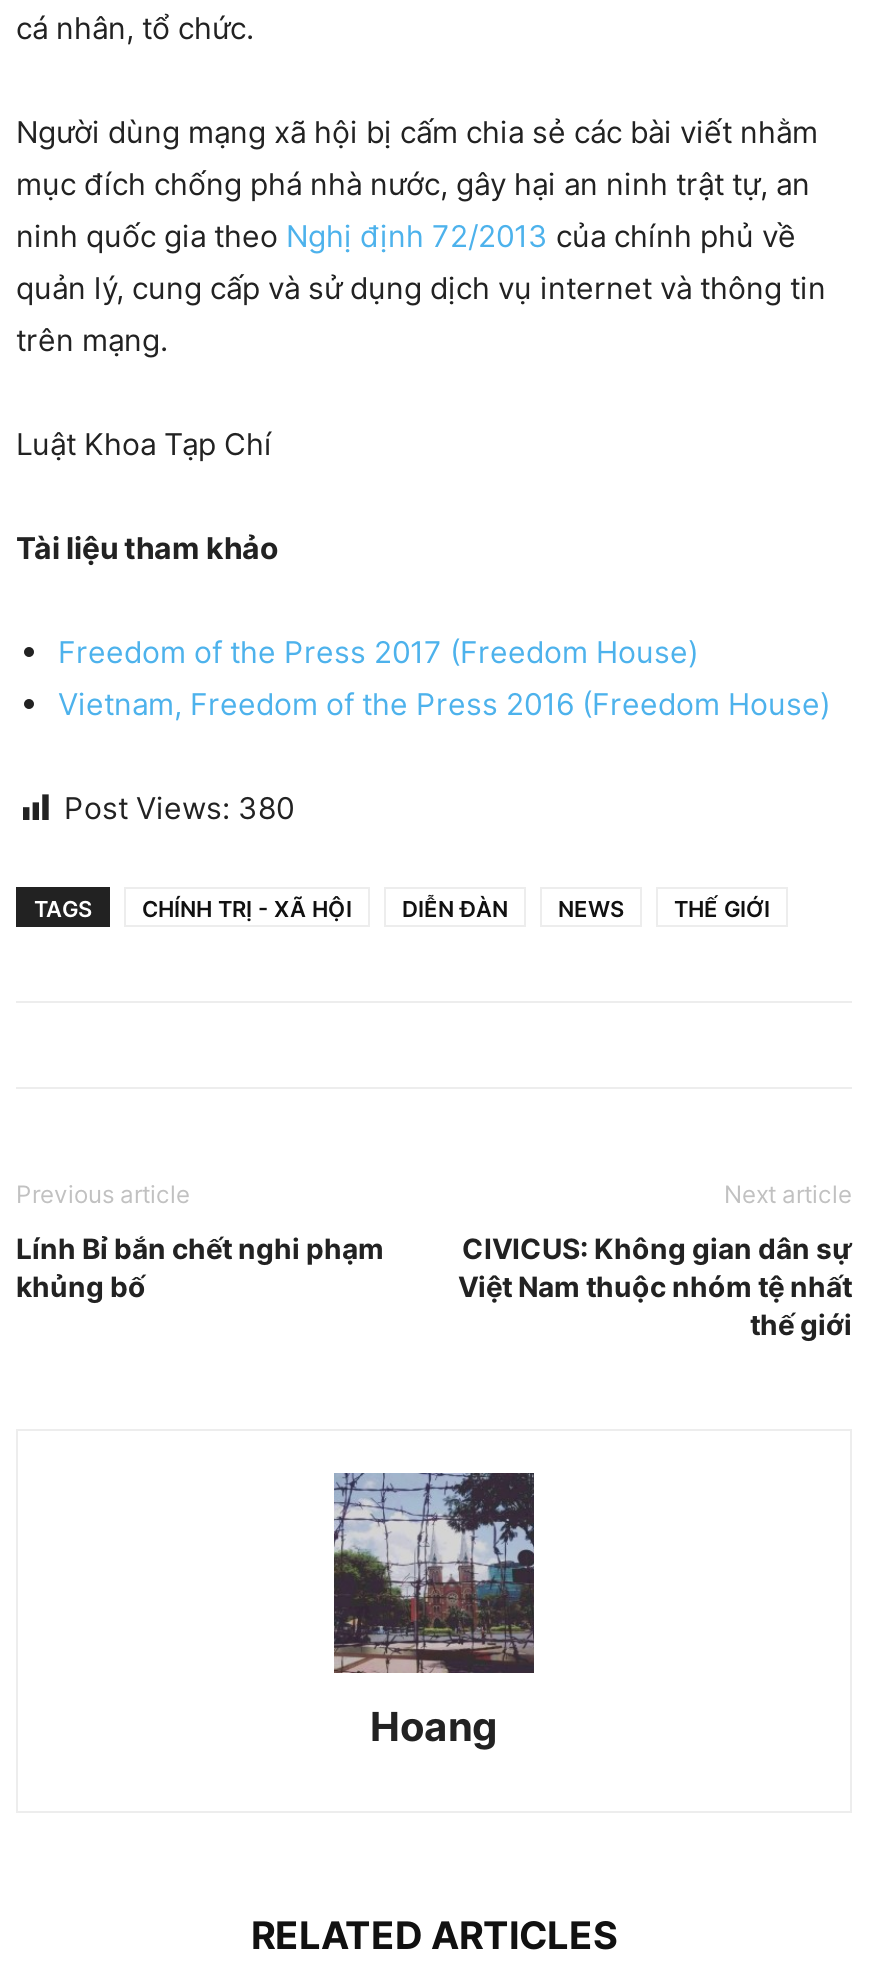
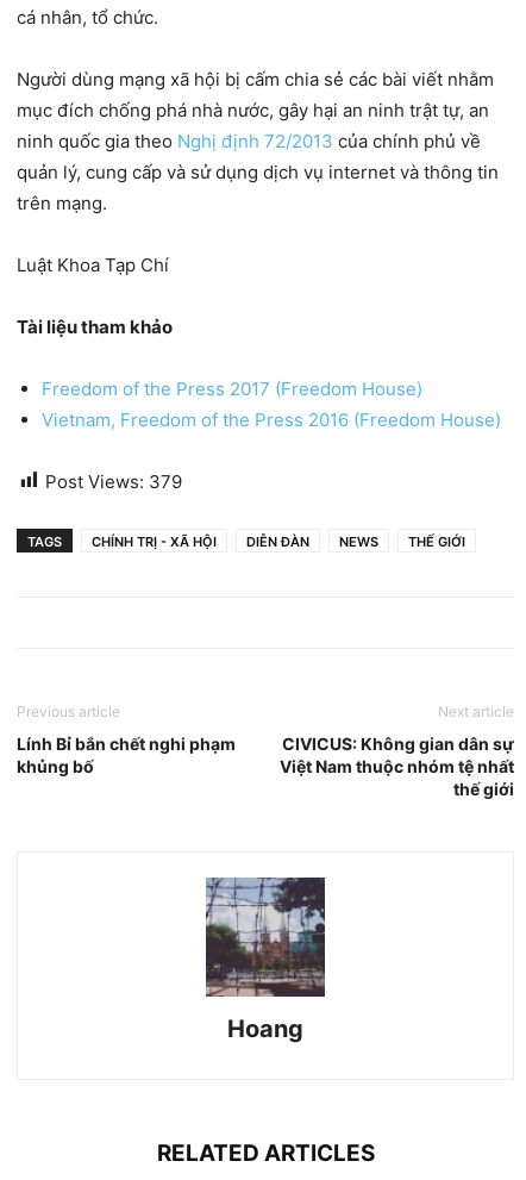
- Post Views: 380
+ Post Views: 379
